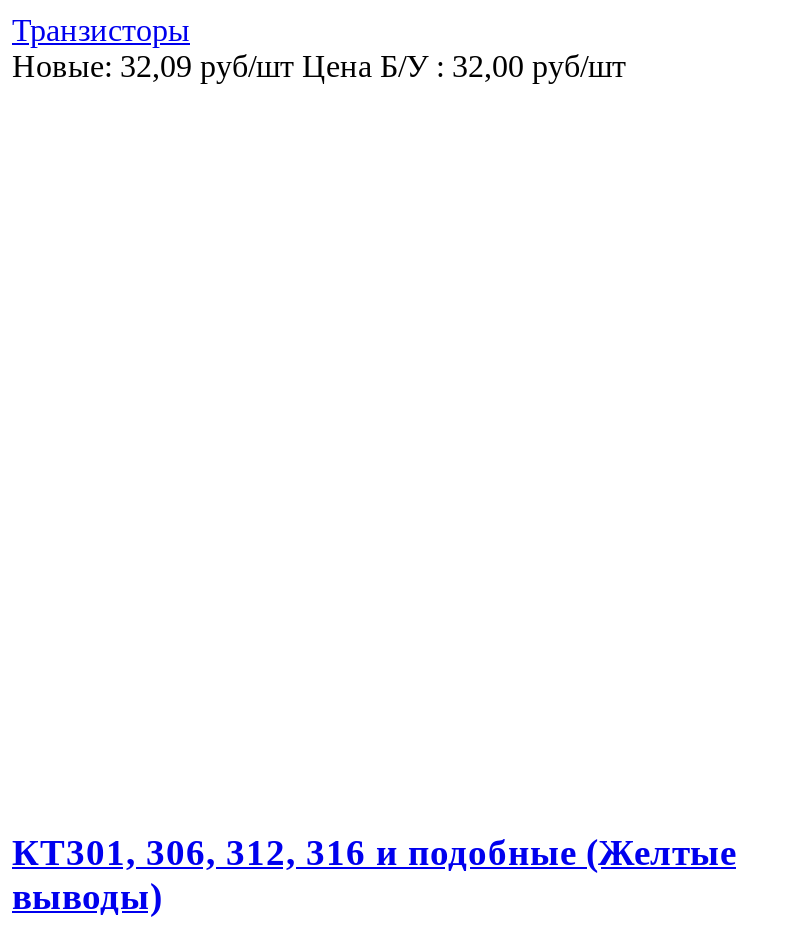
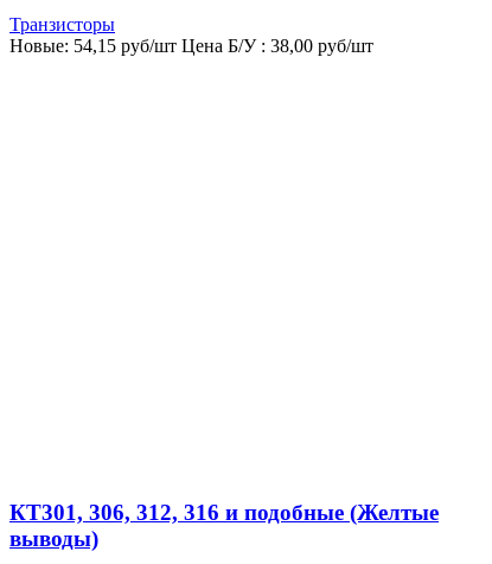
- Новые: 32,09 руб/шт Цена Б/У : 32,00 руб/шт
+ Новые: 54,15 руб/шт Цена Б/У : 38,00 руб/шт
